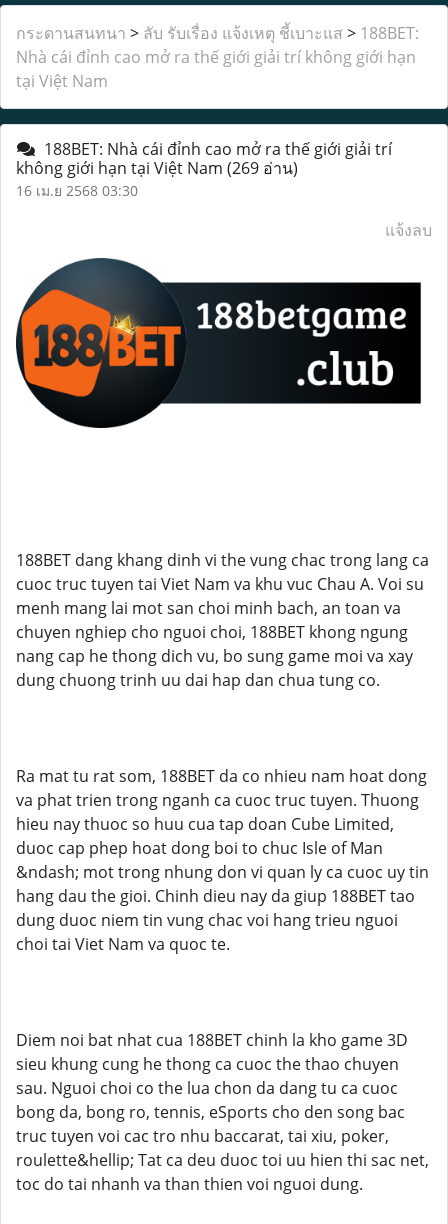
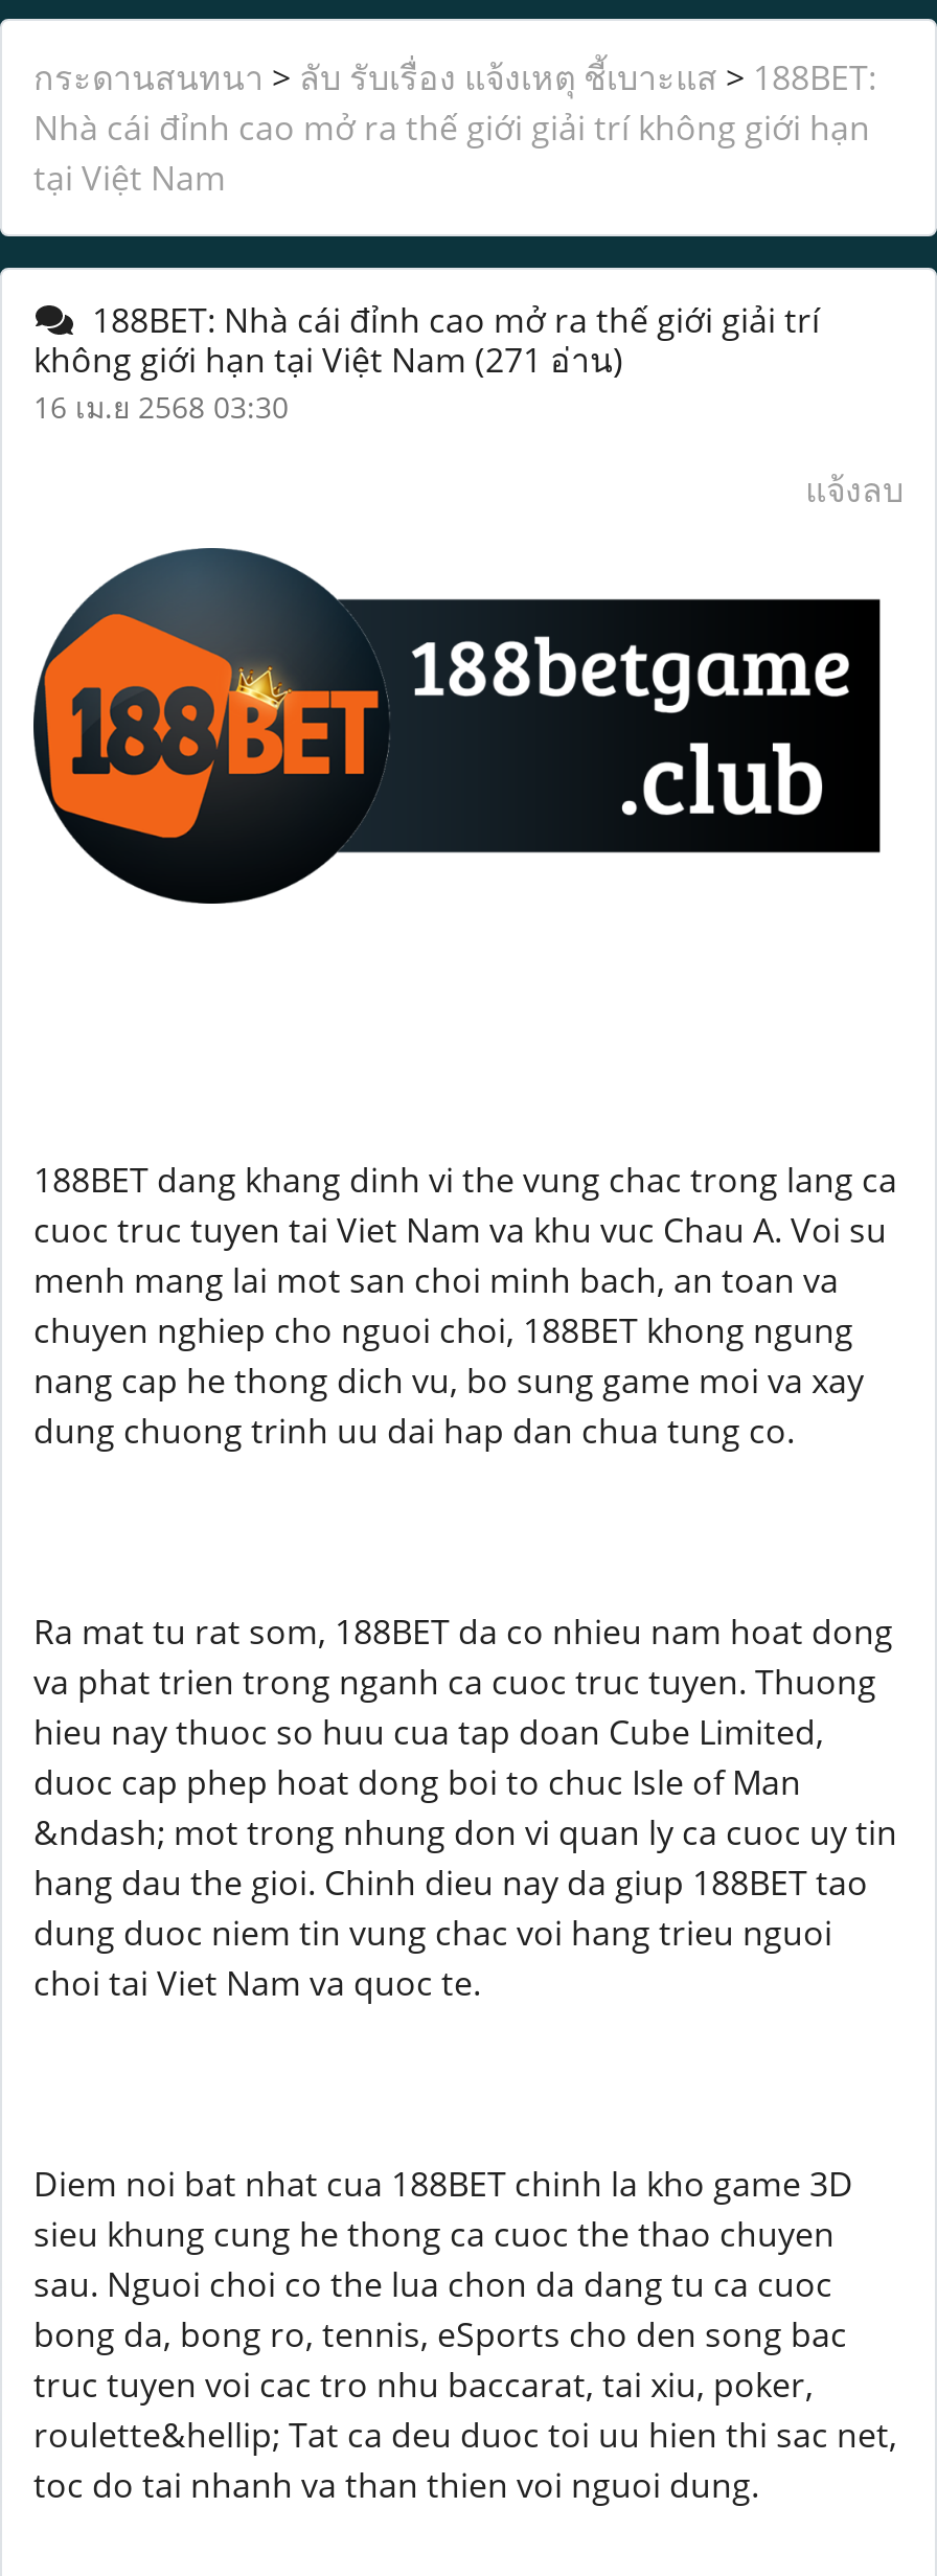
- không giới hạn tại Việt Nam (269 อ่าน)
+ không giới hạn tại Việt Nam (271 อ่าน)
